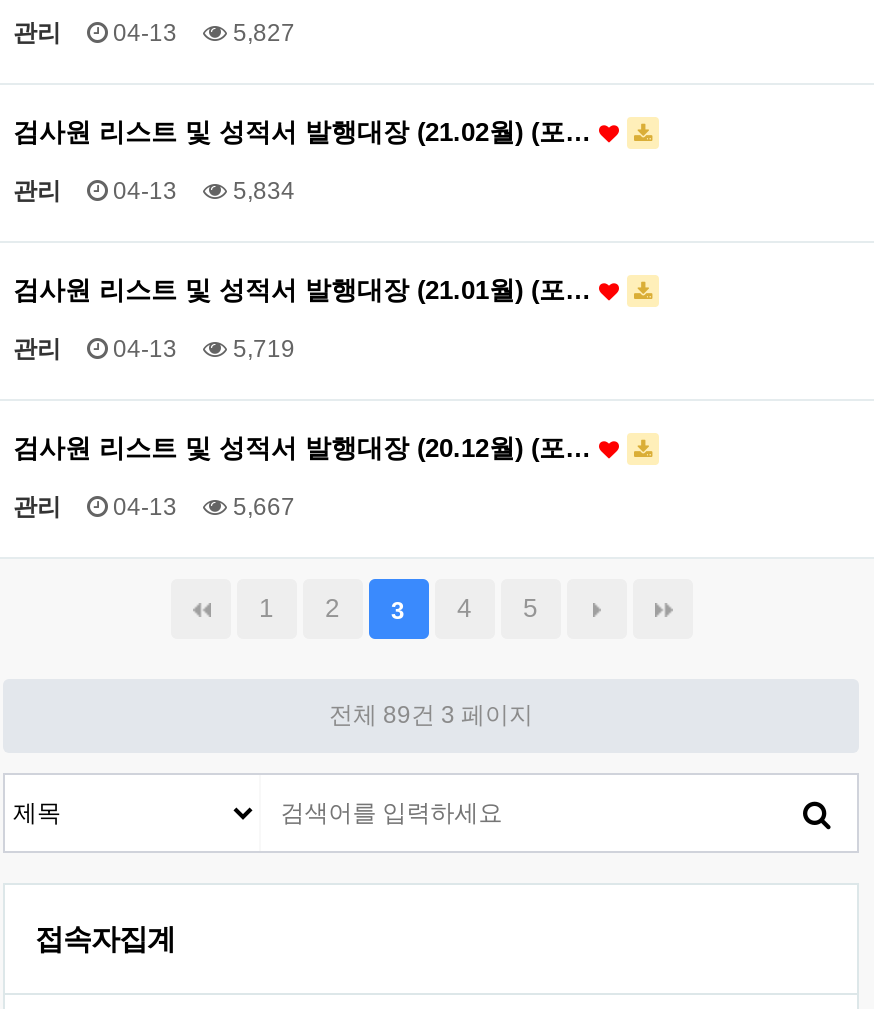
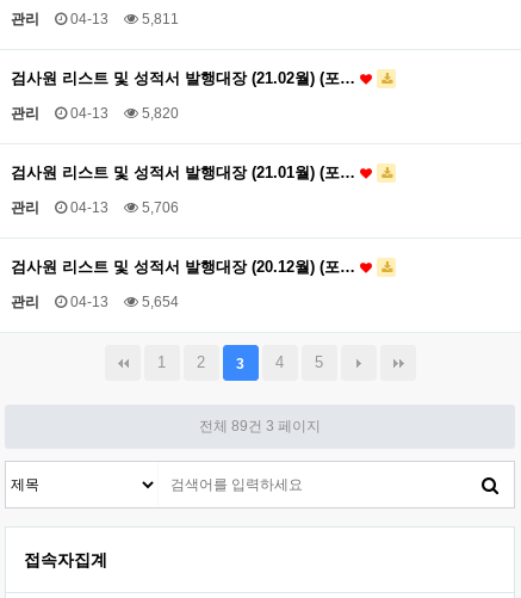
- 관리 04-13 5,827
+ 관리 04-13 5,811

- 관리 04-13 5,834
+ 관리 04-13 5,820

- 관리 04-13 5,719
+ 관리 04-13 5,706

- 관리 04-13 5,667
+ 관리 04-13 5,654
